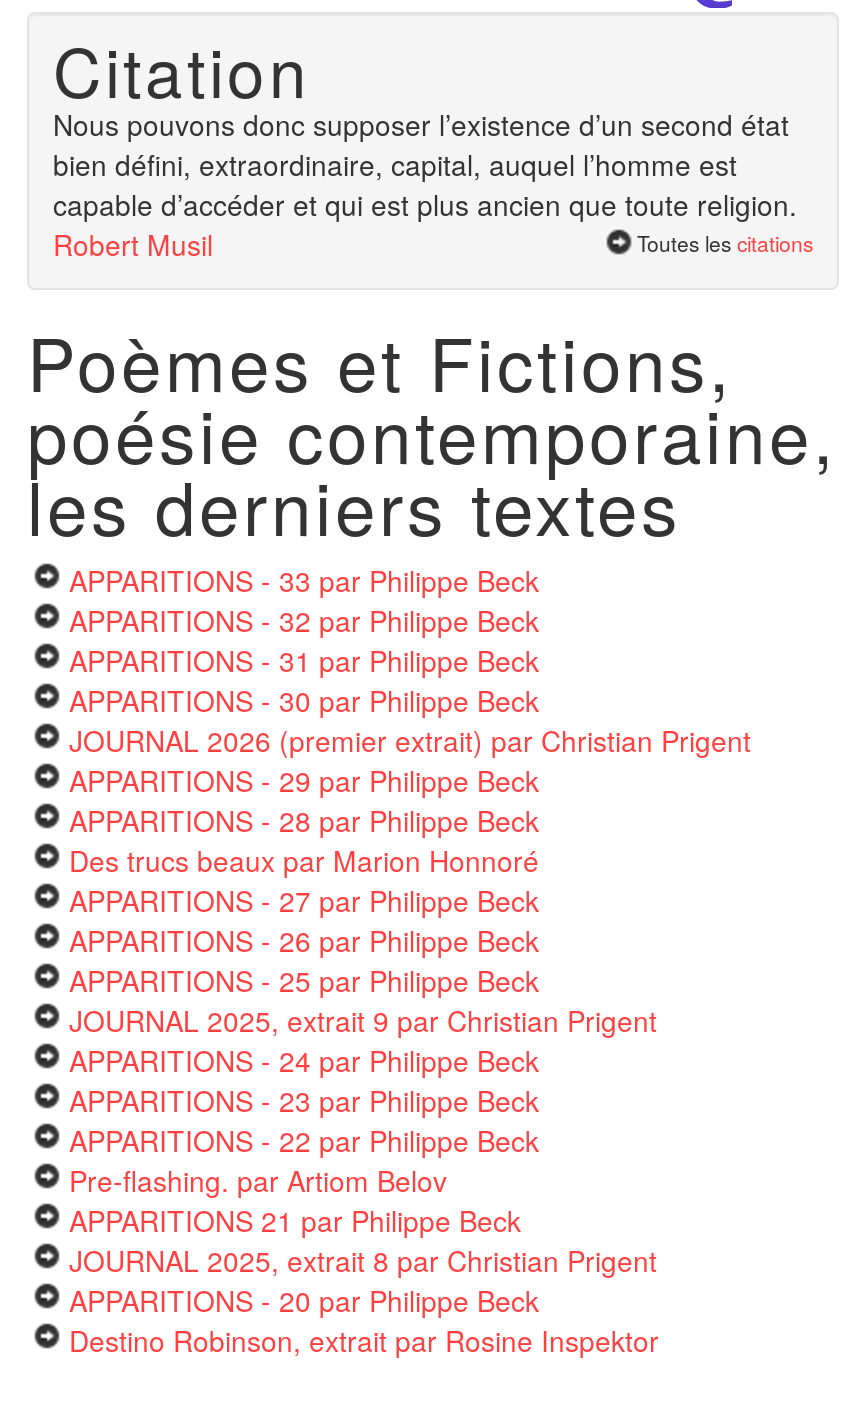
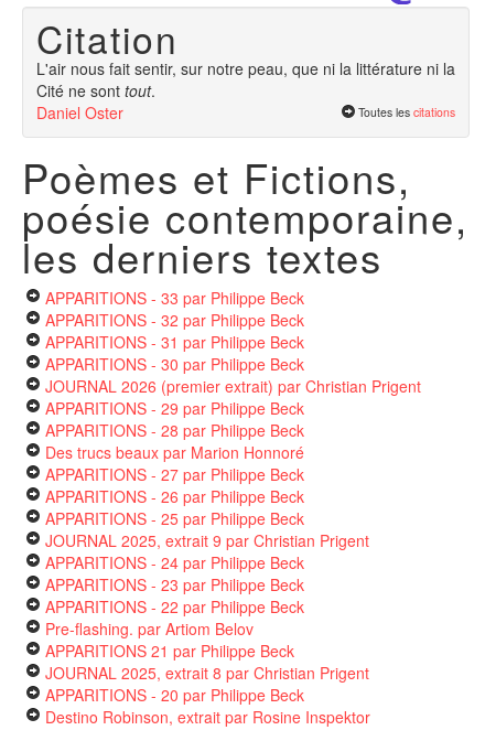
- Nous pouvons donc supposer l’existence d’un second état
- bien défini, extraordinaire, capital, auquel l’homme est
- capable d’accéder et qui est plus ancien que toute religion.
- Robert Musil
+ L'air nous fait sentir, sur notre peau, que ni la littérature ni la
+ Cité ne sont tout.
+ Daniel Oster
